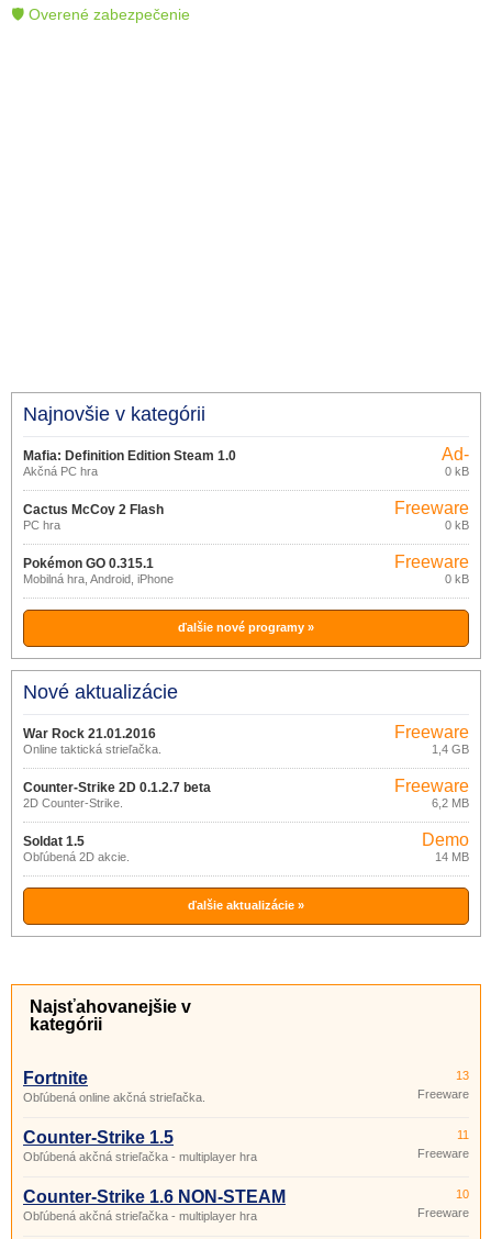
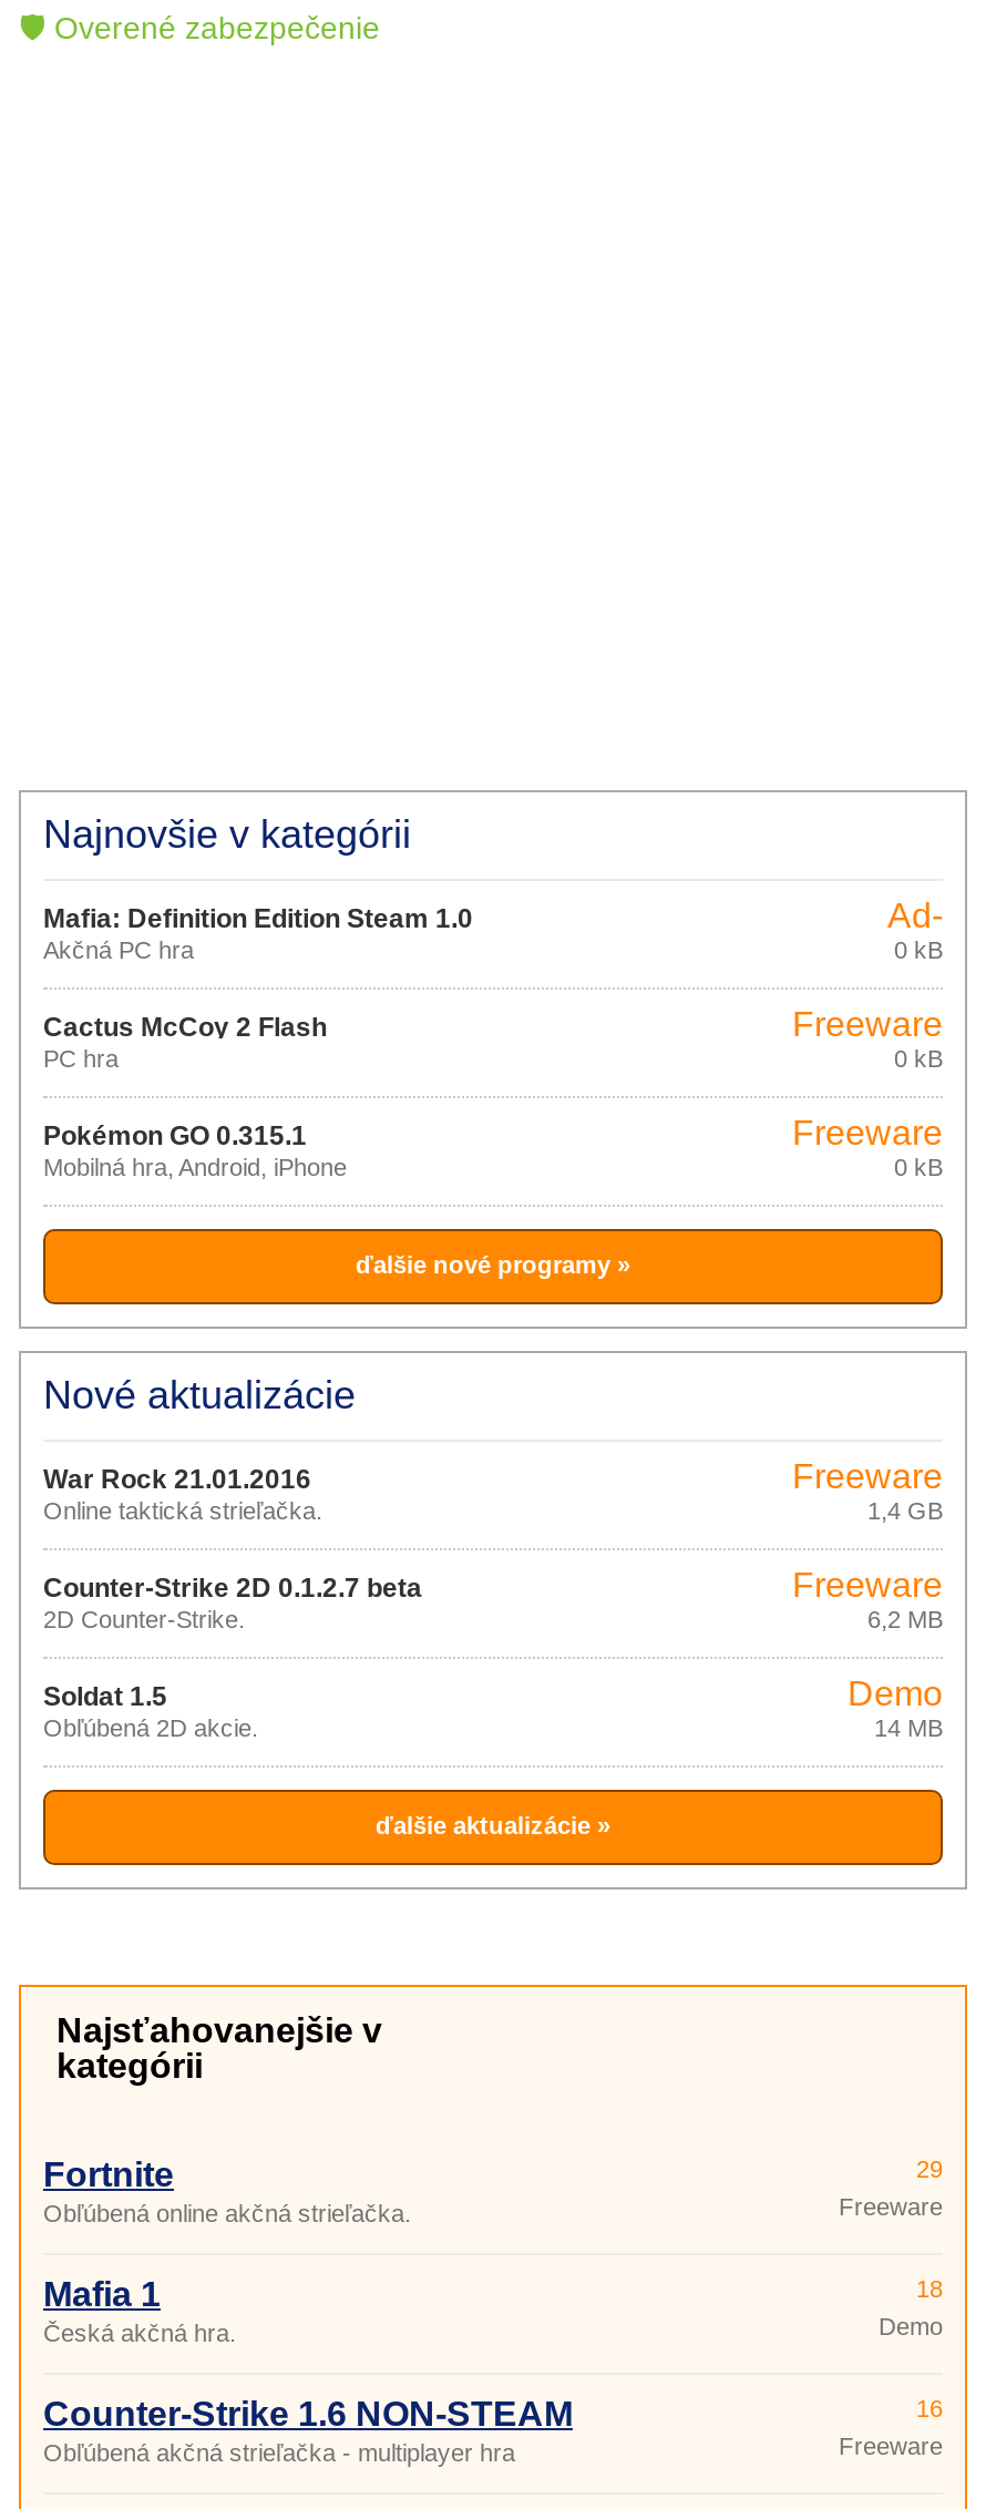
- 13
+ 29

- Counter-Strike 1.5
- Obľúbená akčná strieľačka - multiplayer hra
+ Mafia 1
+ Česká akčná hra.

- 11
- Freeware
+ 18
+ Demo

- 10
+ 16
